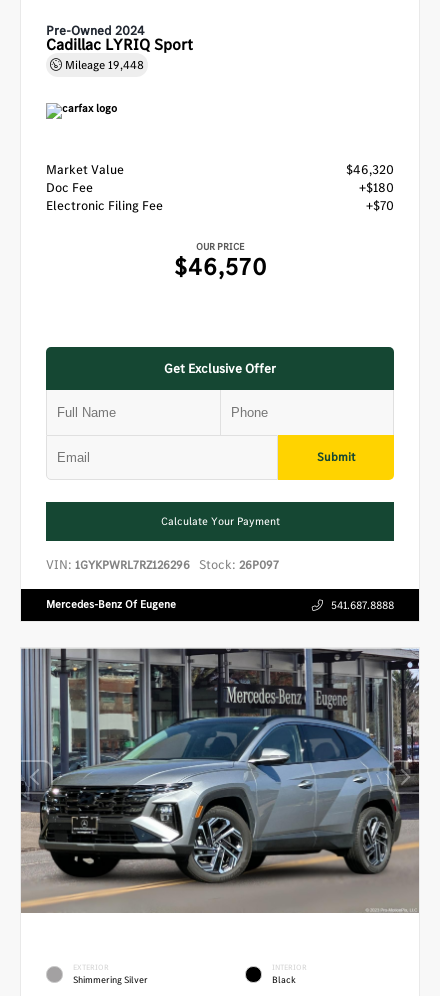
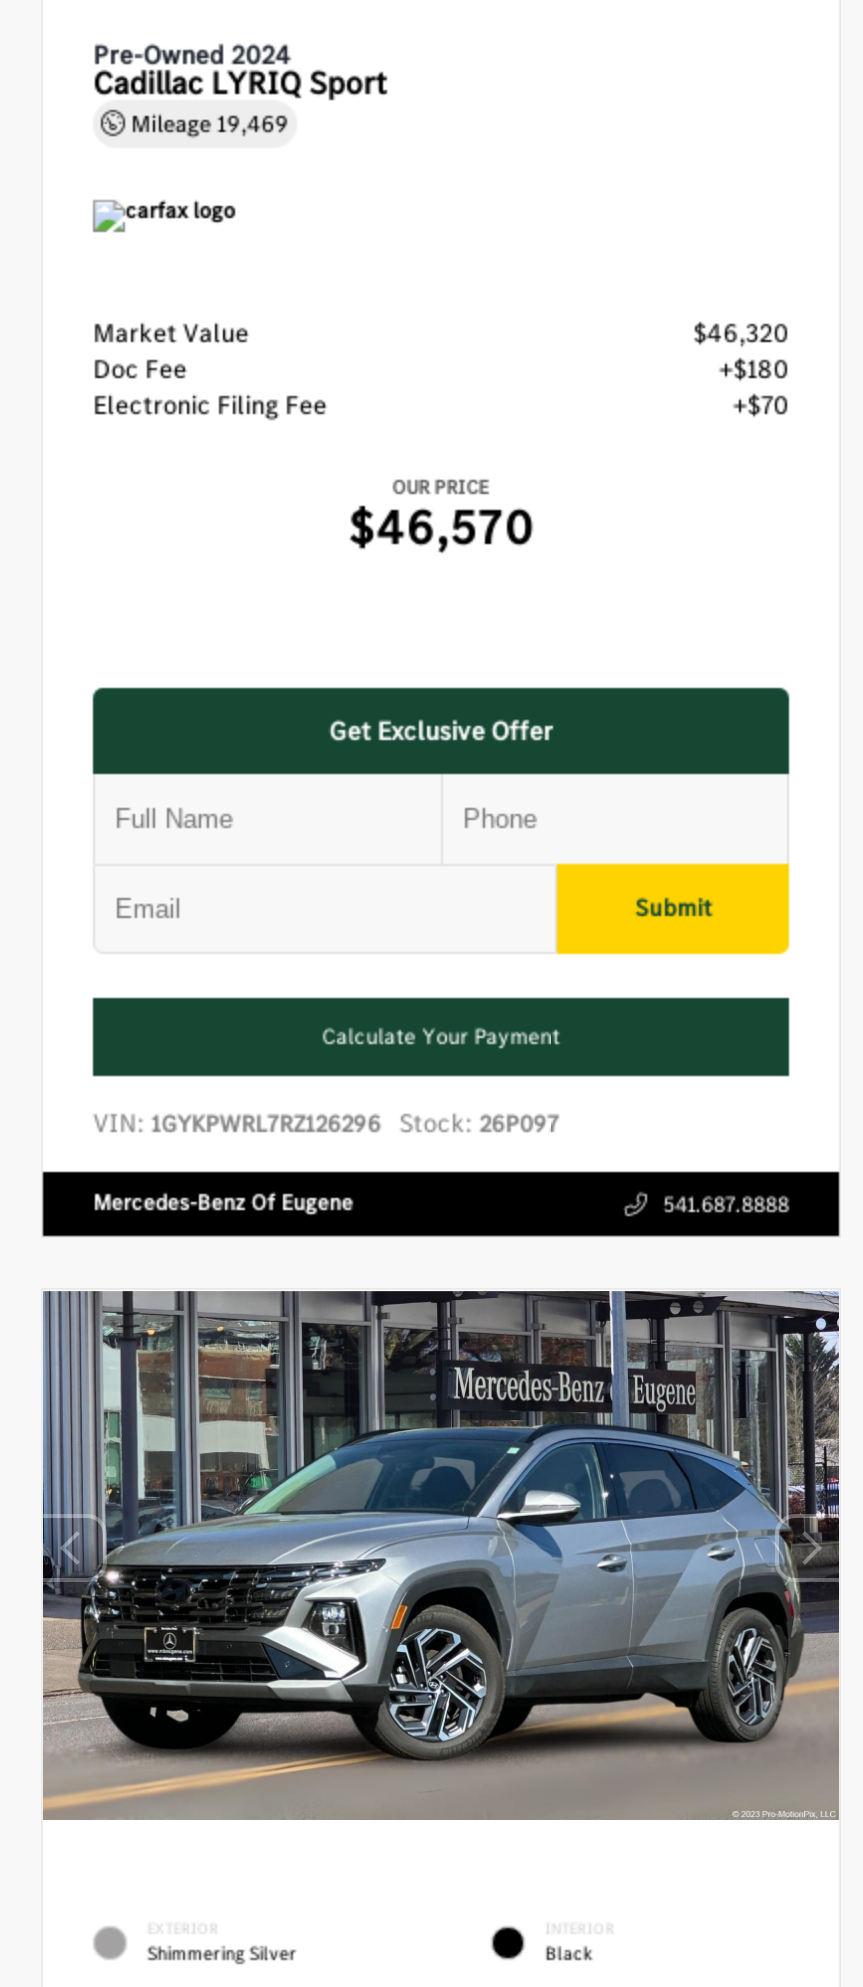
- Mileage 19,448
+ Mileage 19,469
